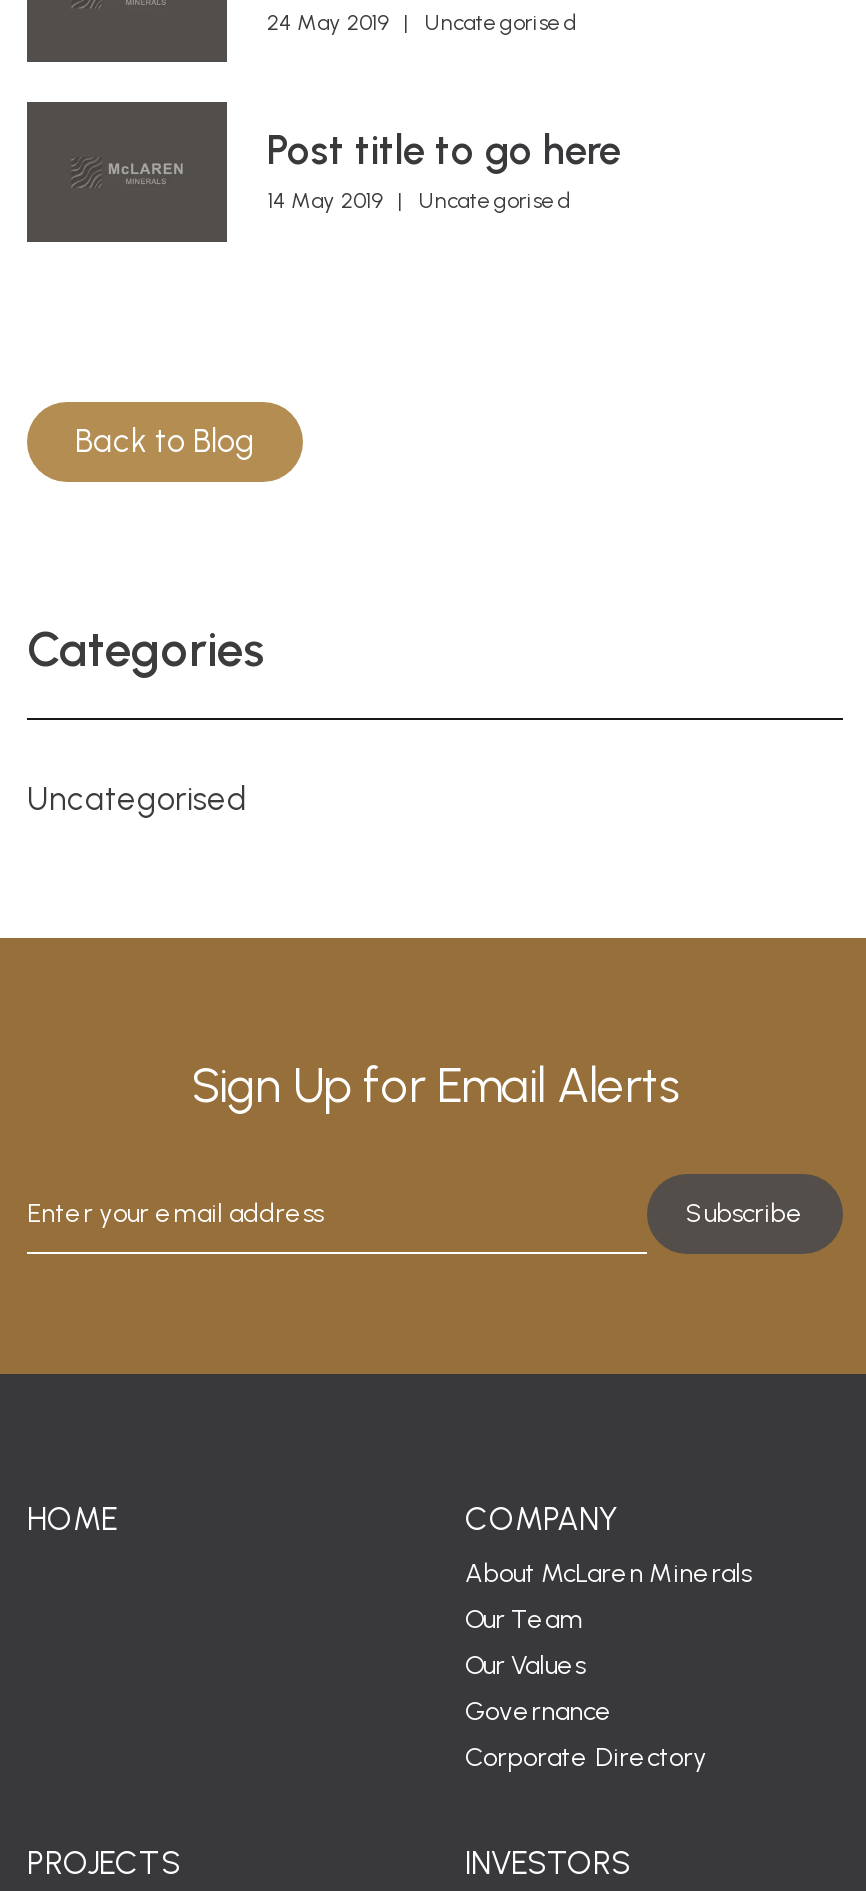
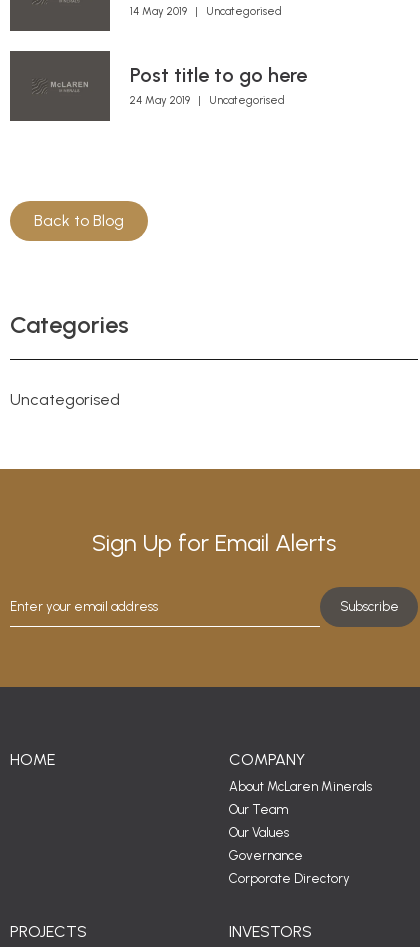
- 24 May 2019
+ 14 May 2019

- 14 May 2019
+ 24 May 2019
